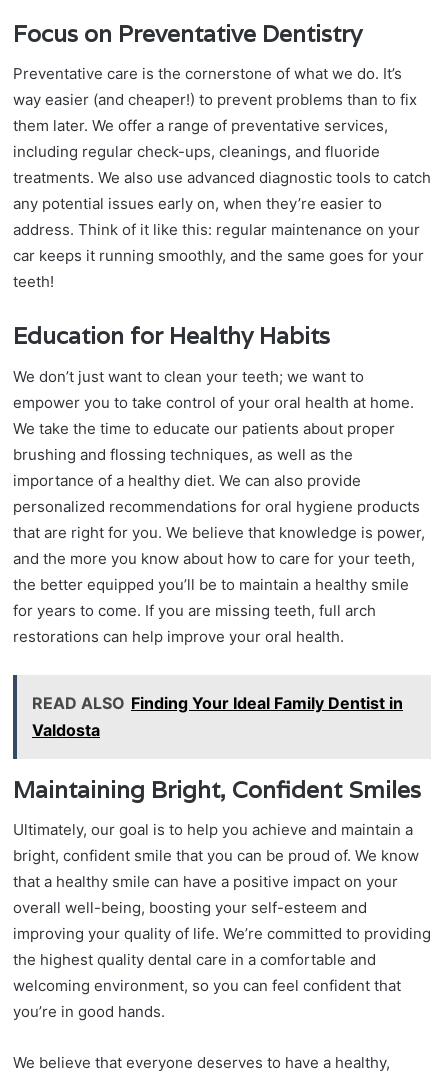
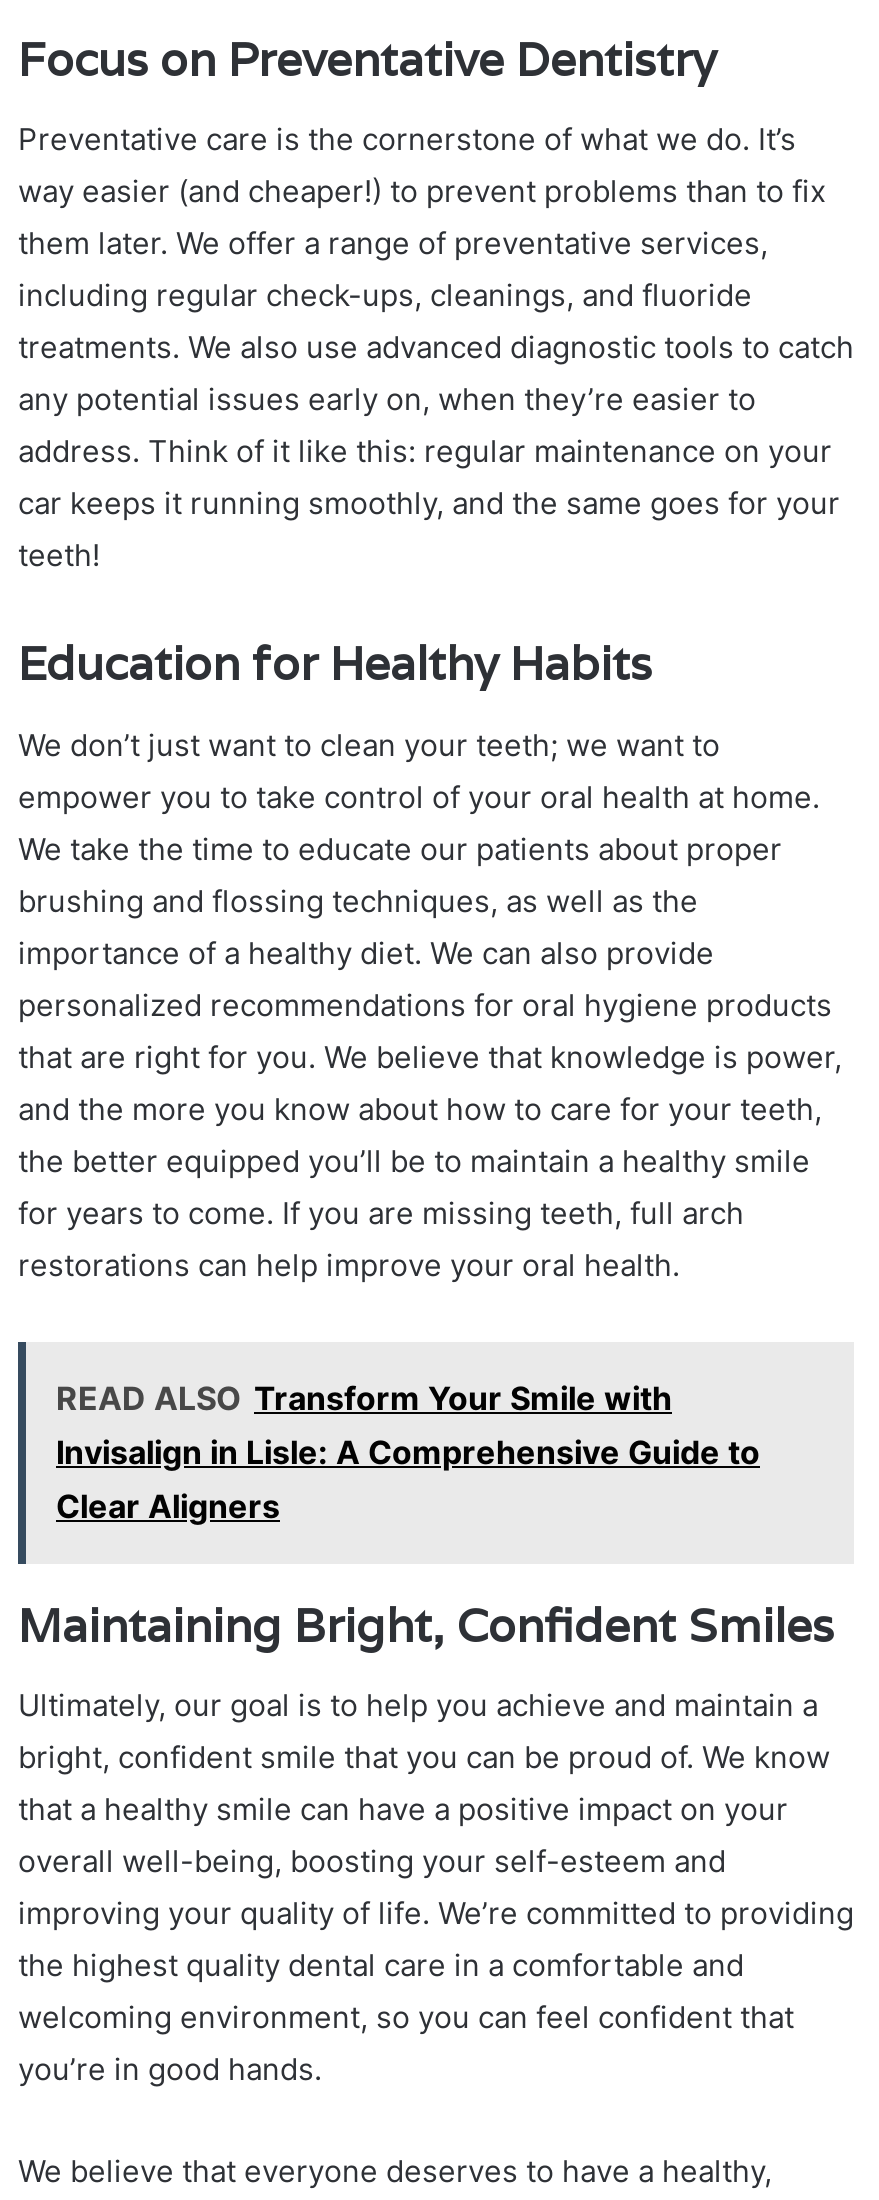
- READ ALSO Finding Your Ideal Family Dentist in
- Valdosta
+ READ ALSO Transform Your Smile with
+ Invisalign in Lisle: A Comprehensive Guide to
+ Clear Aligners
